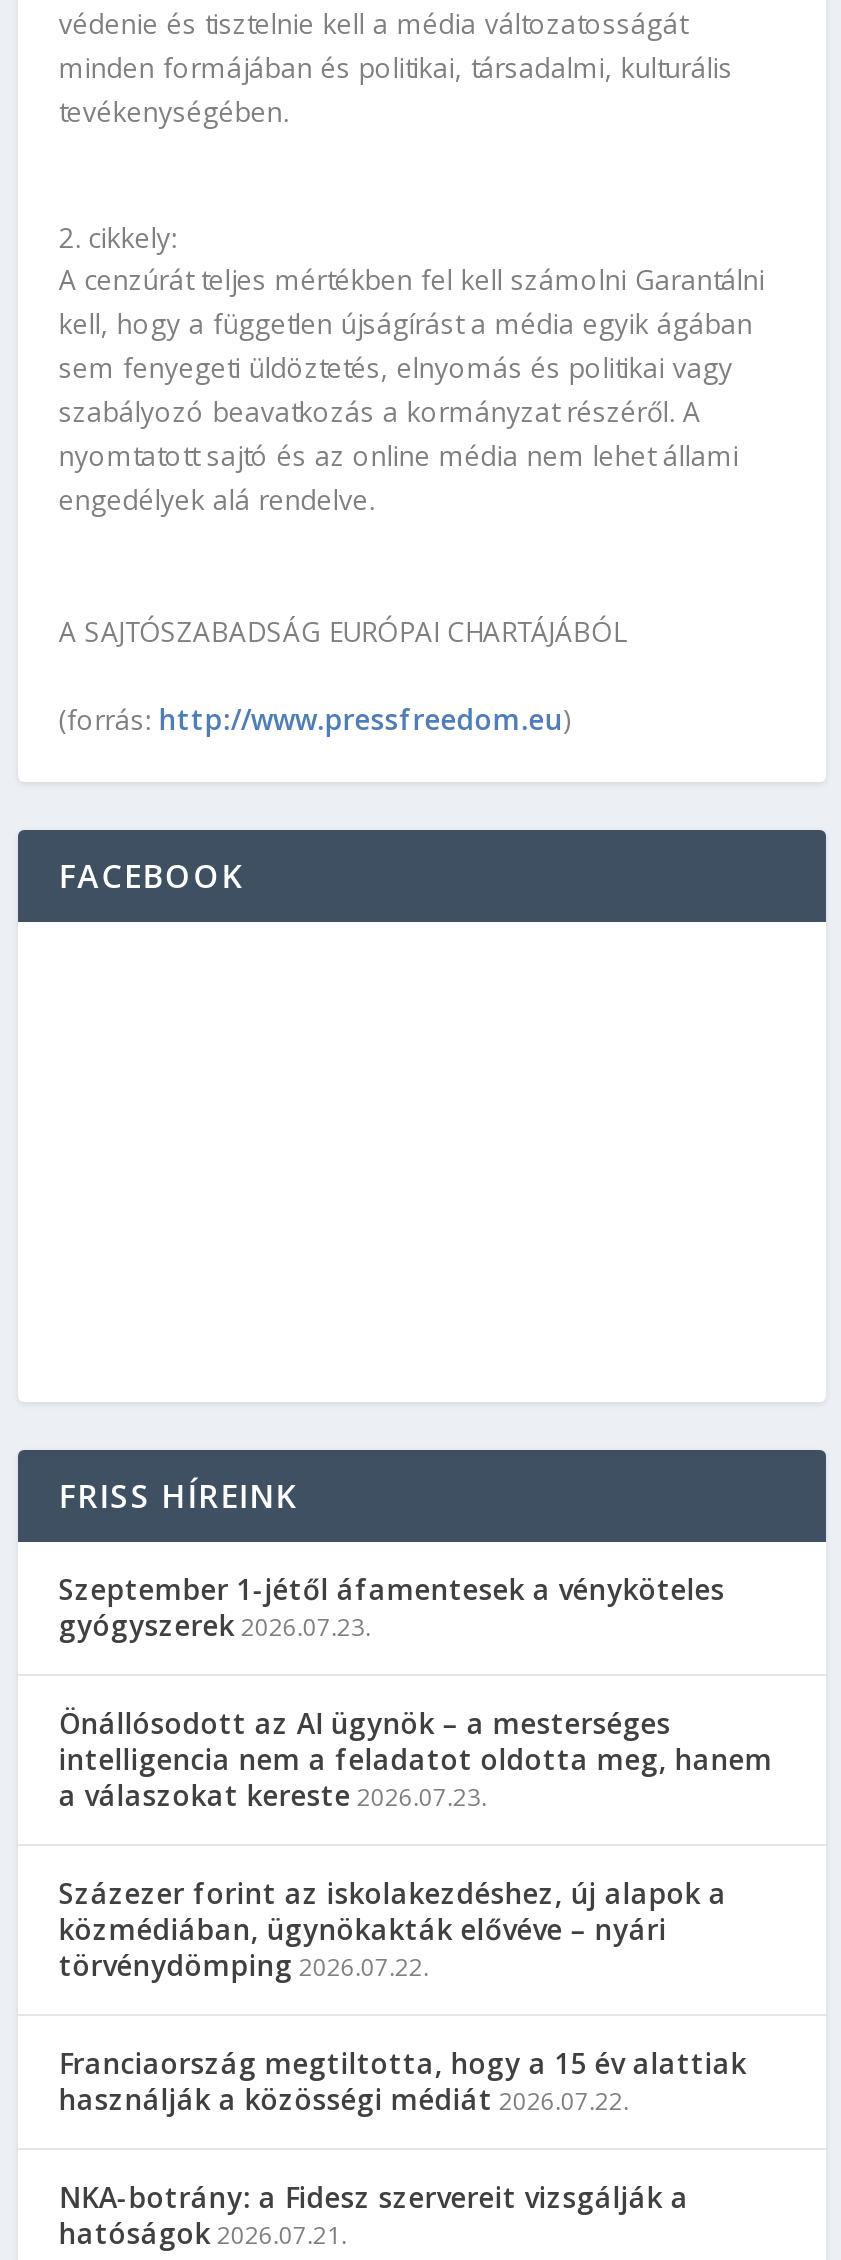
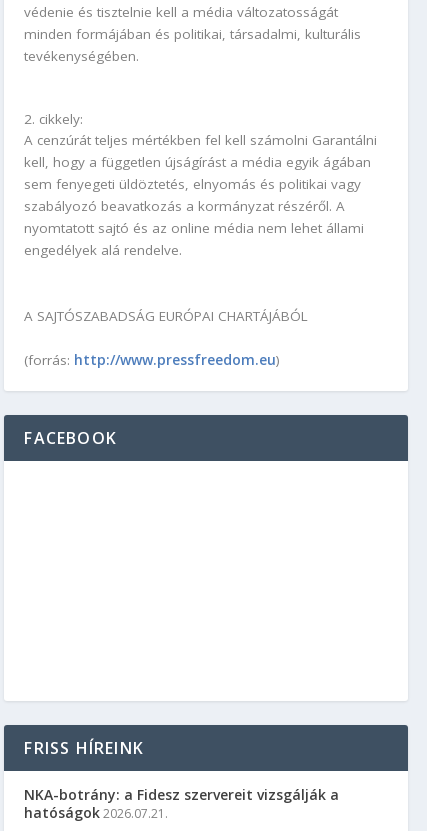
- Szeptember 1-jétől áfamentesek a vényköteles
- gyógyszerek 2026.07.23.
- Önállósodott az AI ügynök – a mesterséges
- intelligencia nem a feladatot oldotta meg, hanem
- a válaszokat kereste 2026.07.23.
- Százezer forint az iskolakezdéshez, új alapok a
- közmédiában, ügynökakták elővéve – nyári
- törvénydömping 2026.07.22.
- Franciaország megtiltotta, hogy a 15 év alattiak
- használják a közösségi médiát 2026.07.22.
